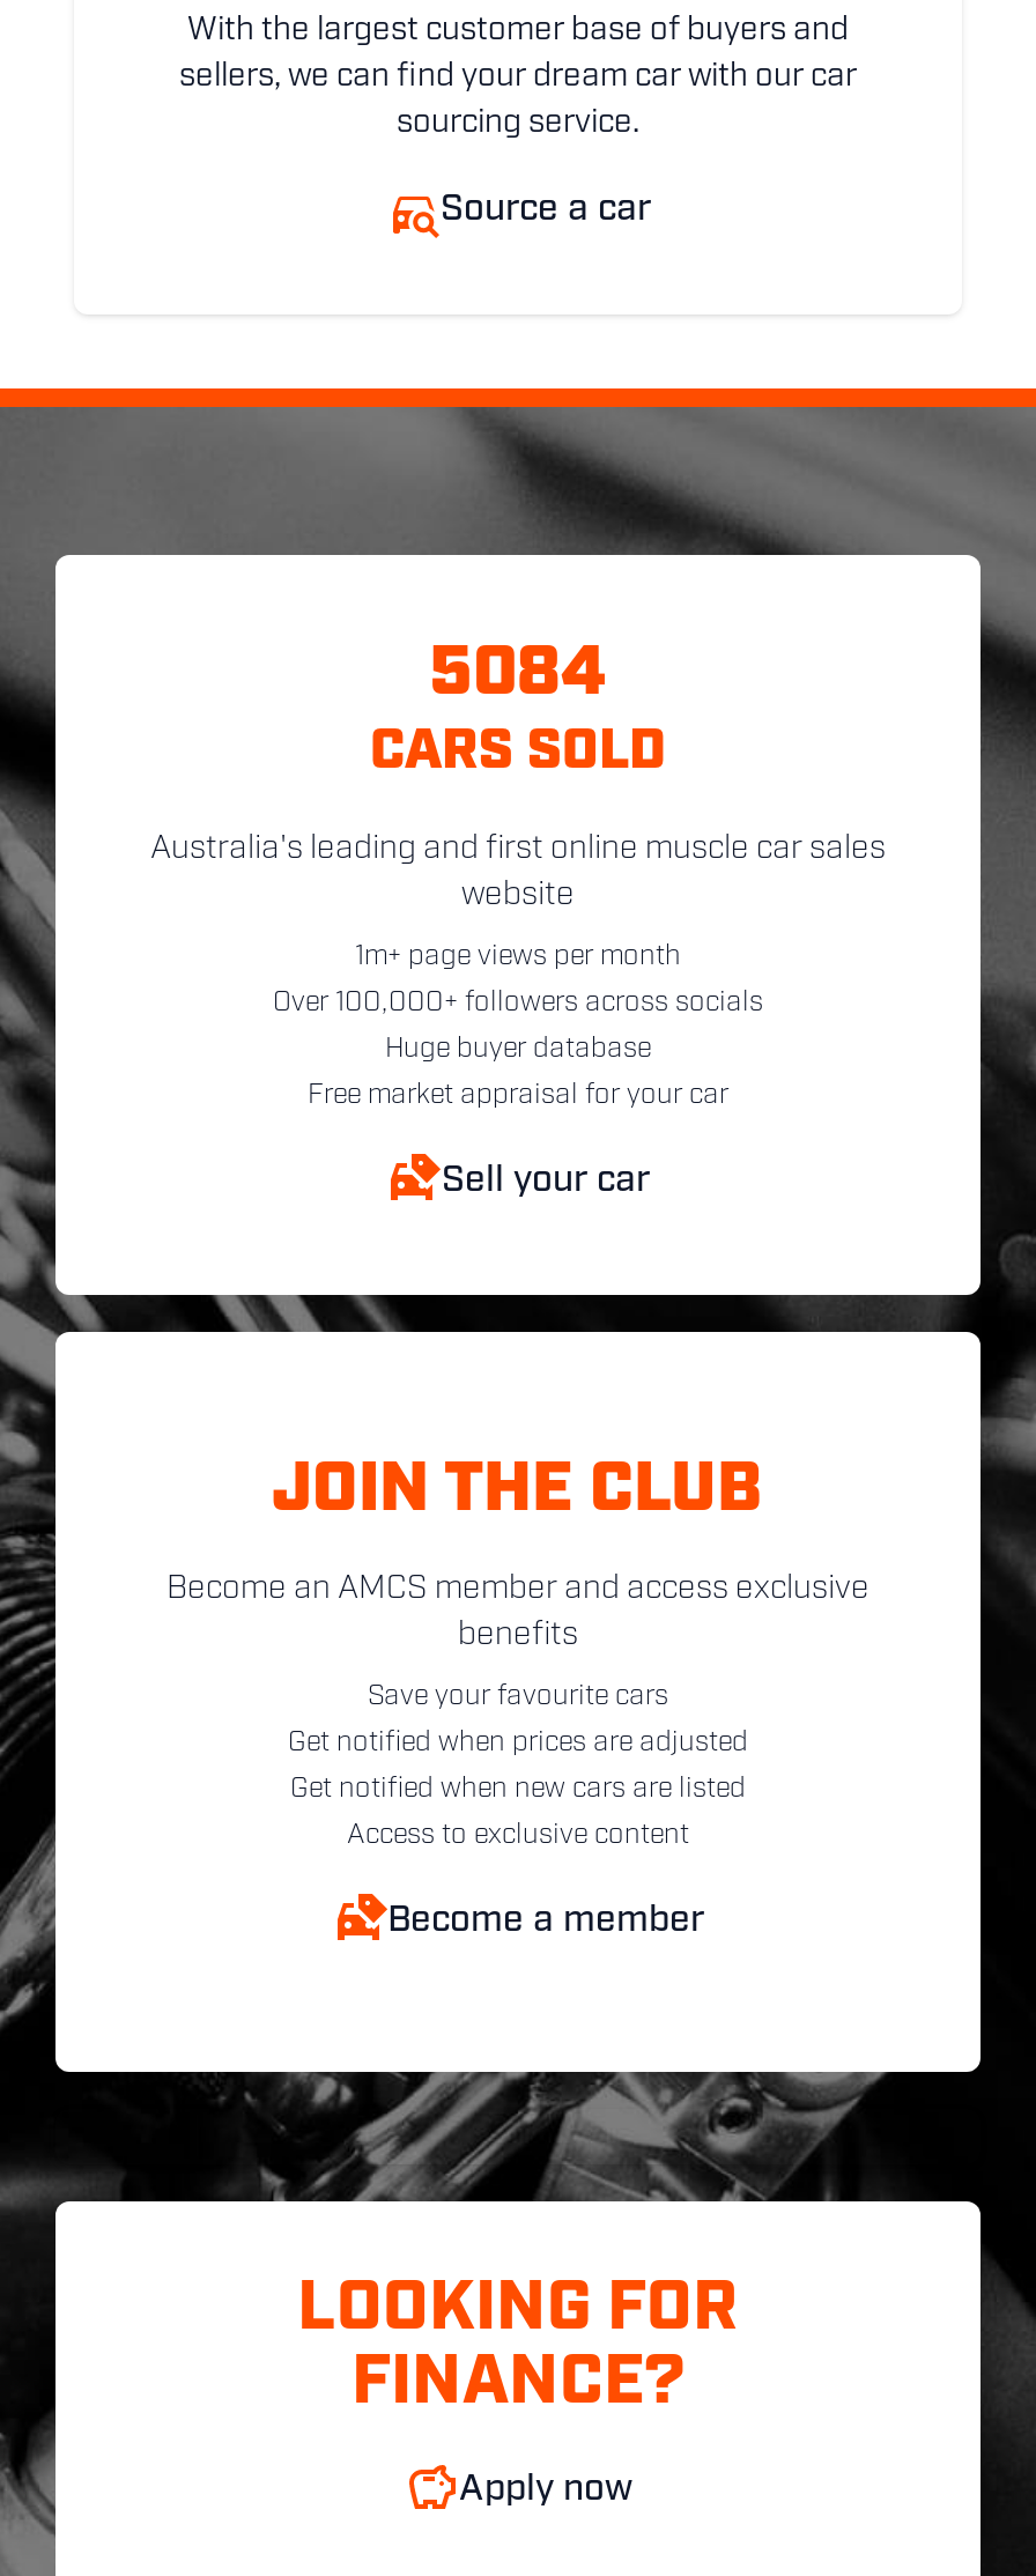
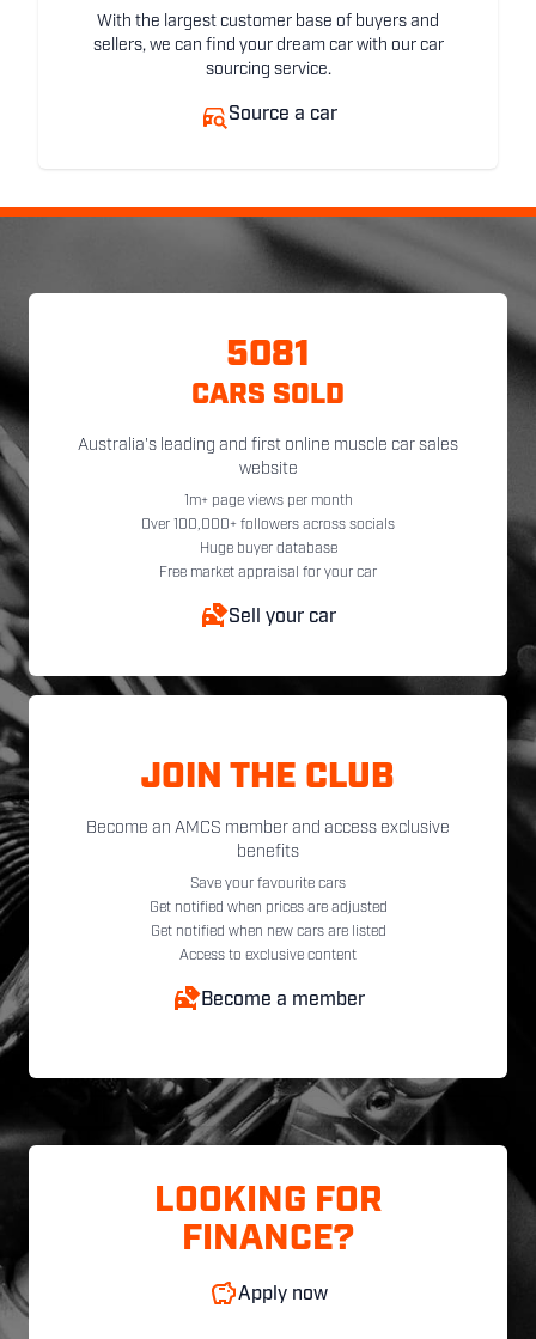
- 5084
+ 5081
